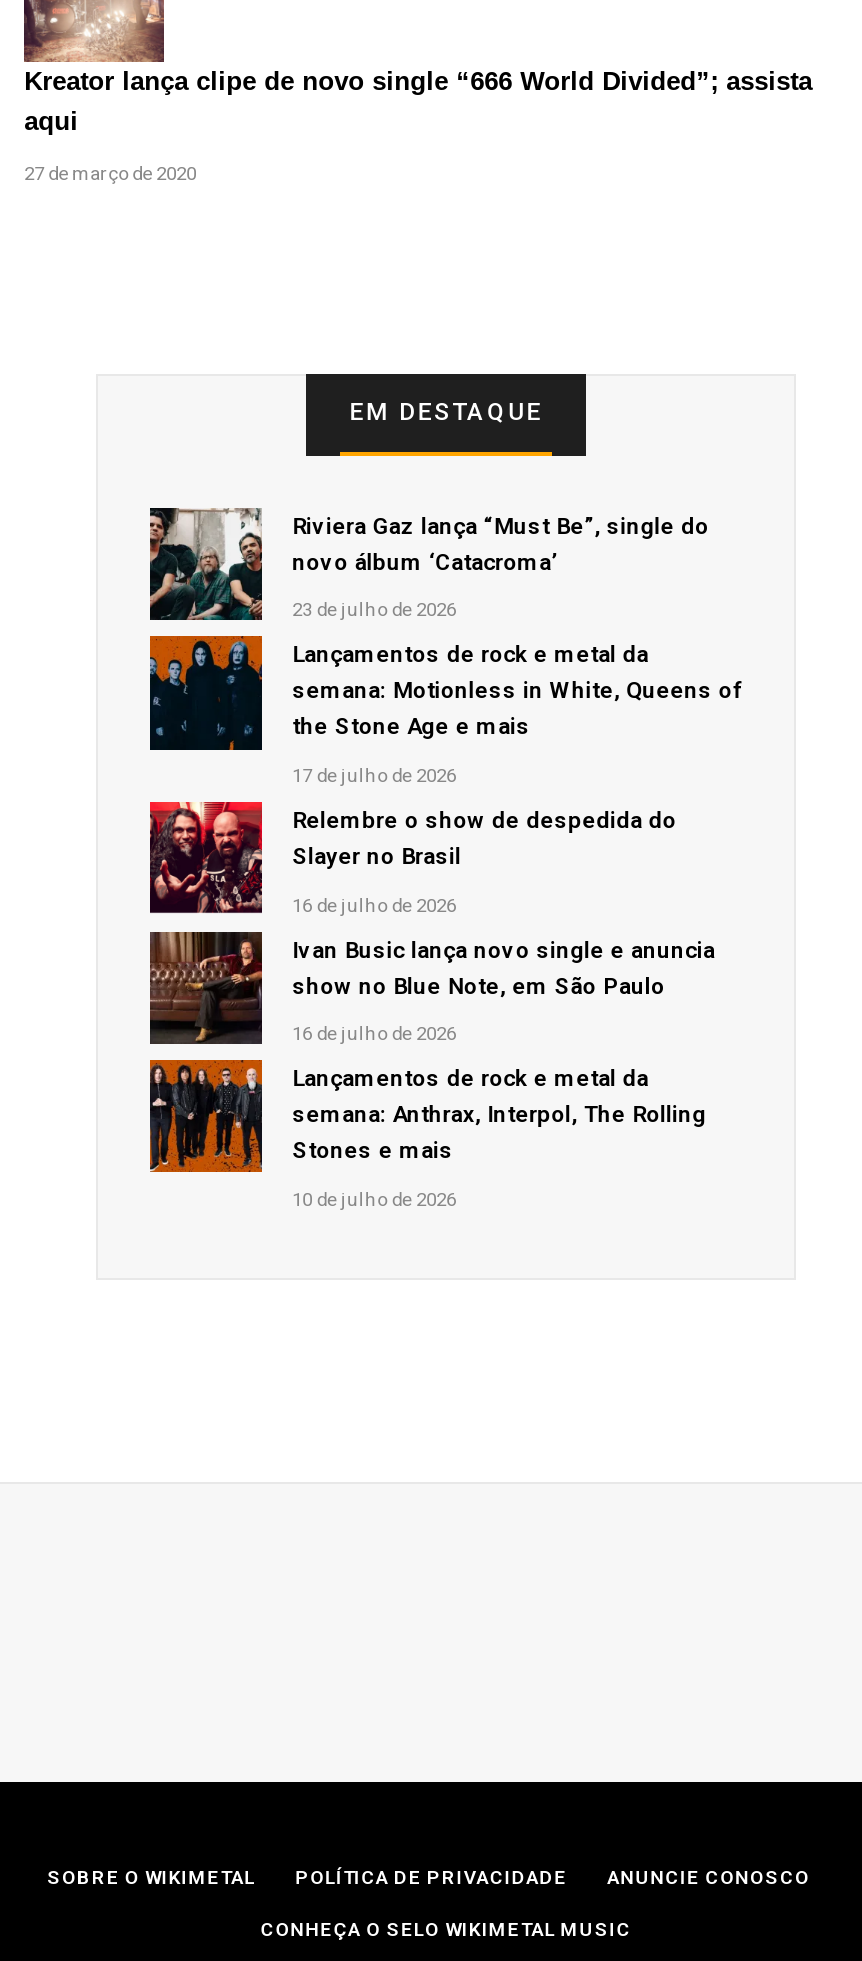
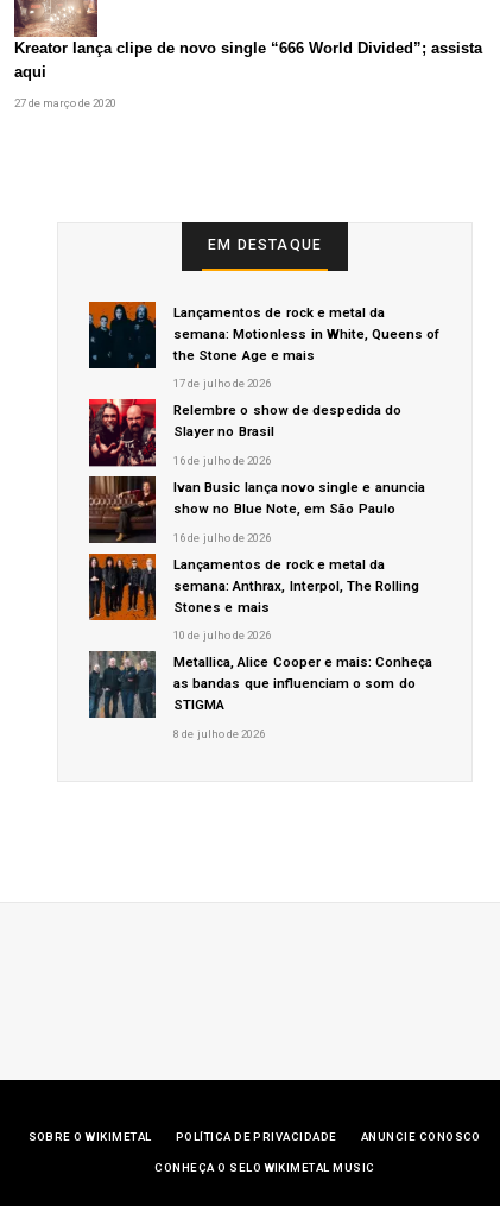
- [image]
- Riviera Gaz lança “Must Be”, single do
- novo álbum ‘Catacroma’
- 23 de julho de 2026

moved up: [image] | Lançamentos de rock e metal da | semana: Motionless in White, Queens of | ... | Stones e mais | 10 de julho de 2026

+ [image]
+ Metallica, Alice Cooper e mais: Conheça
+ as bandas que influenciam o som do
+ STIGMA
+ 8 de julho de 2026
